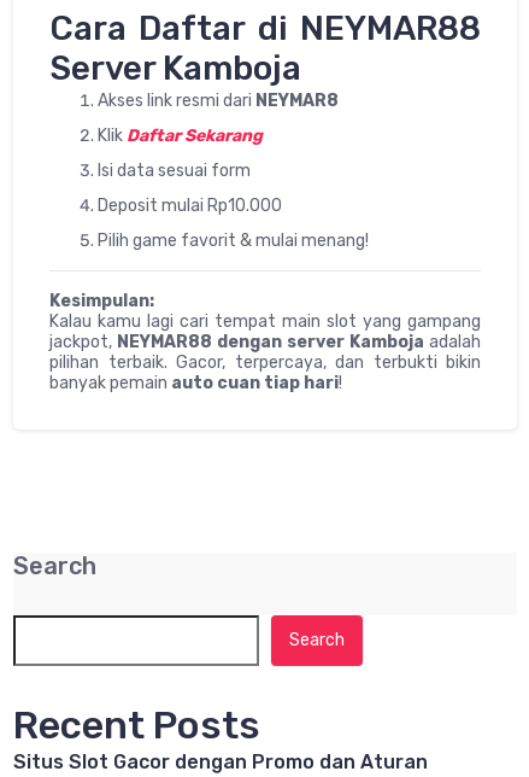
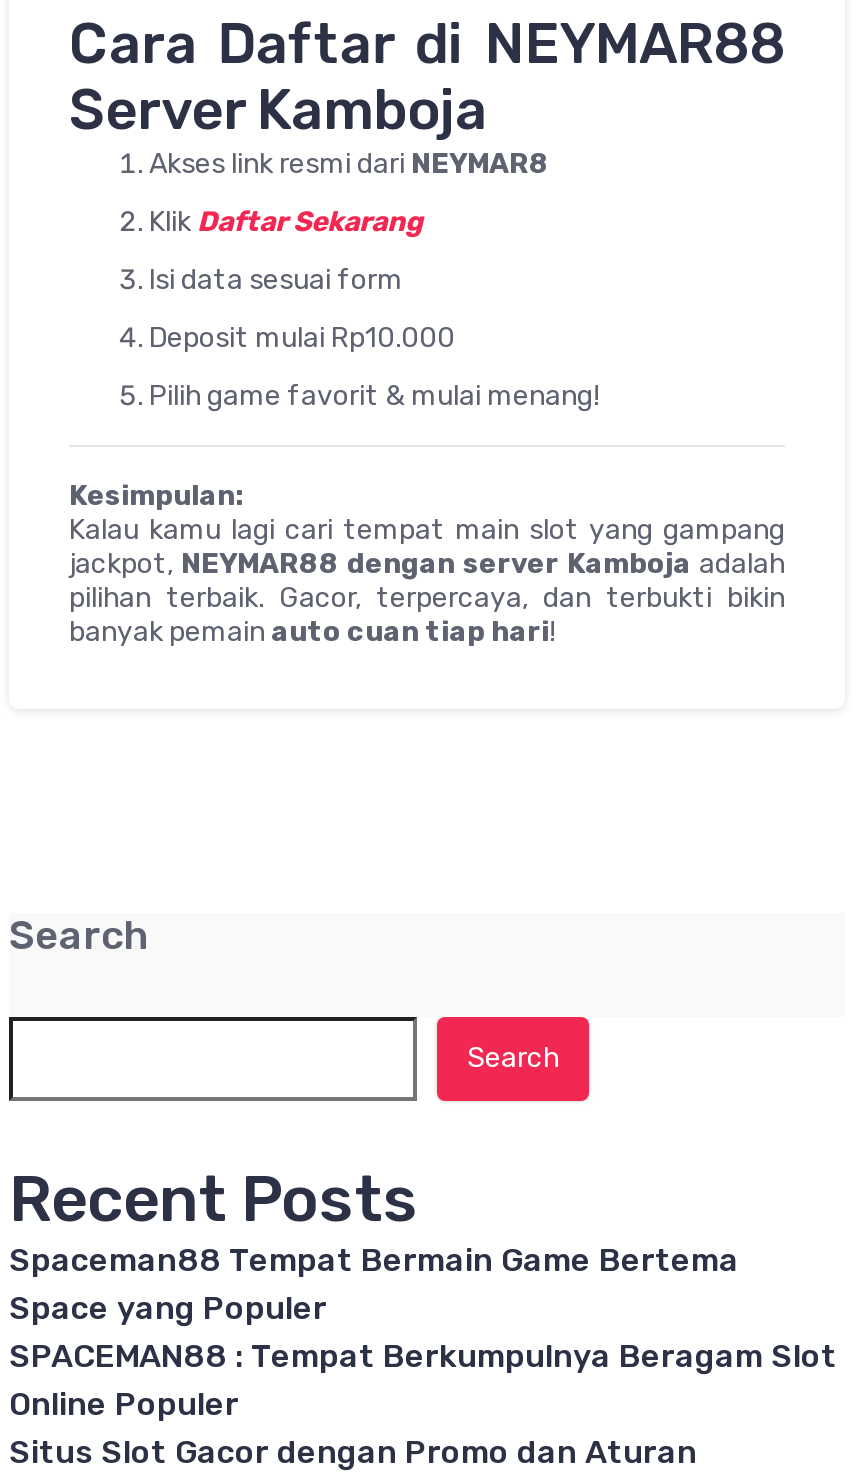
+ Spaceman88 Tempat Bermain Game Bertema
+ Space yang Populer
+ SPACEMAN88 : Tempat Berkumpulnya Beragam Slot
+ Online Populer
